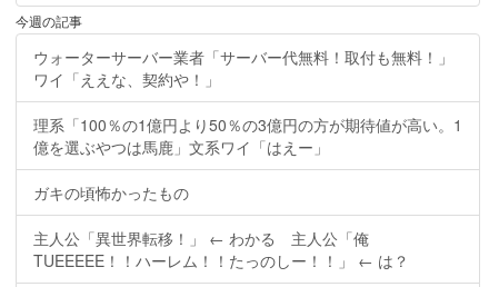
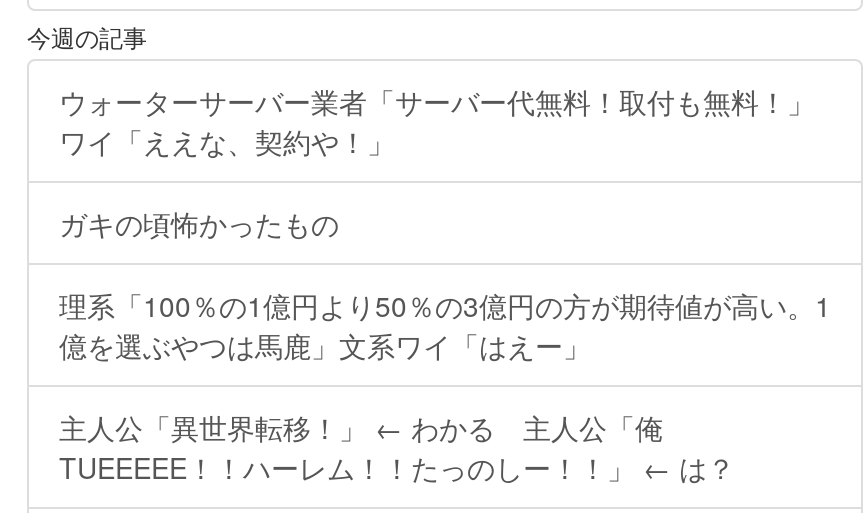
moved down: 理系「100％の1億円より50％の3億円の方が期待値が高い。1 | 億を選ぶやつは馬鹿」文系ワイ「はえー」

moved up: ガキの頃怖かったもの
